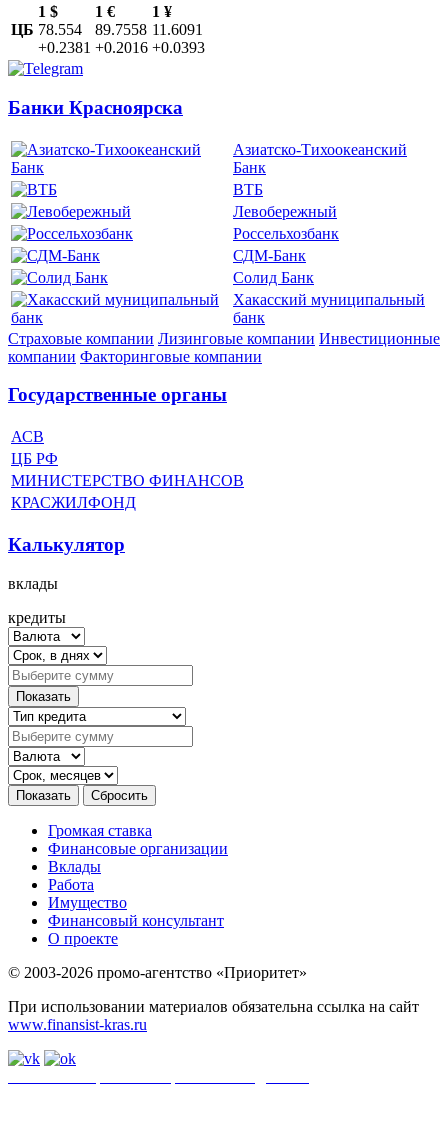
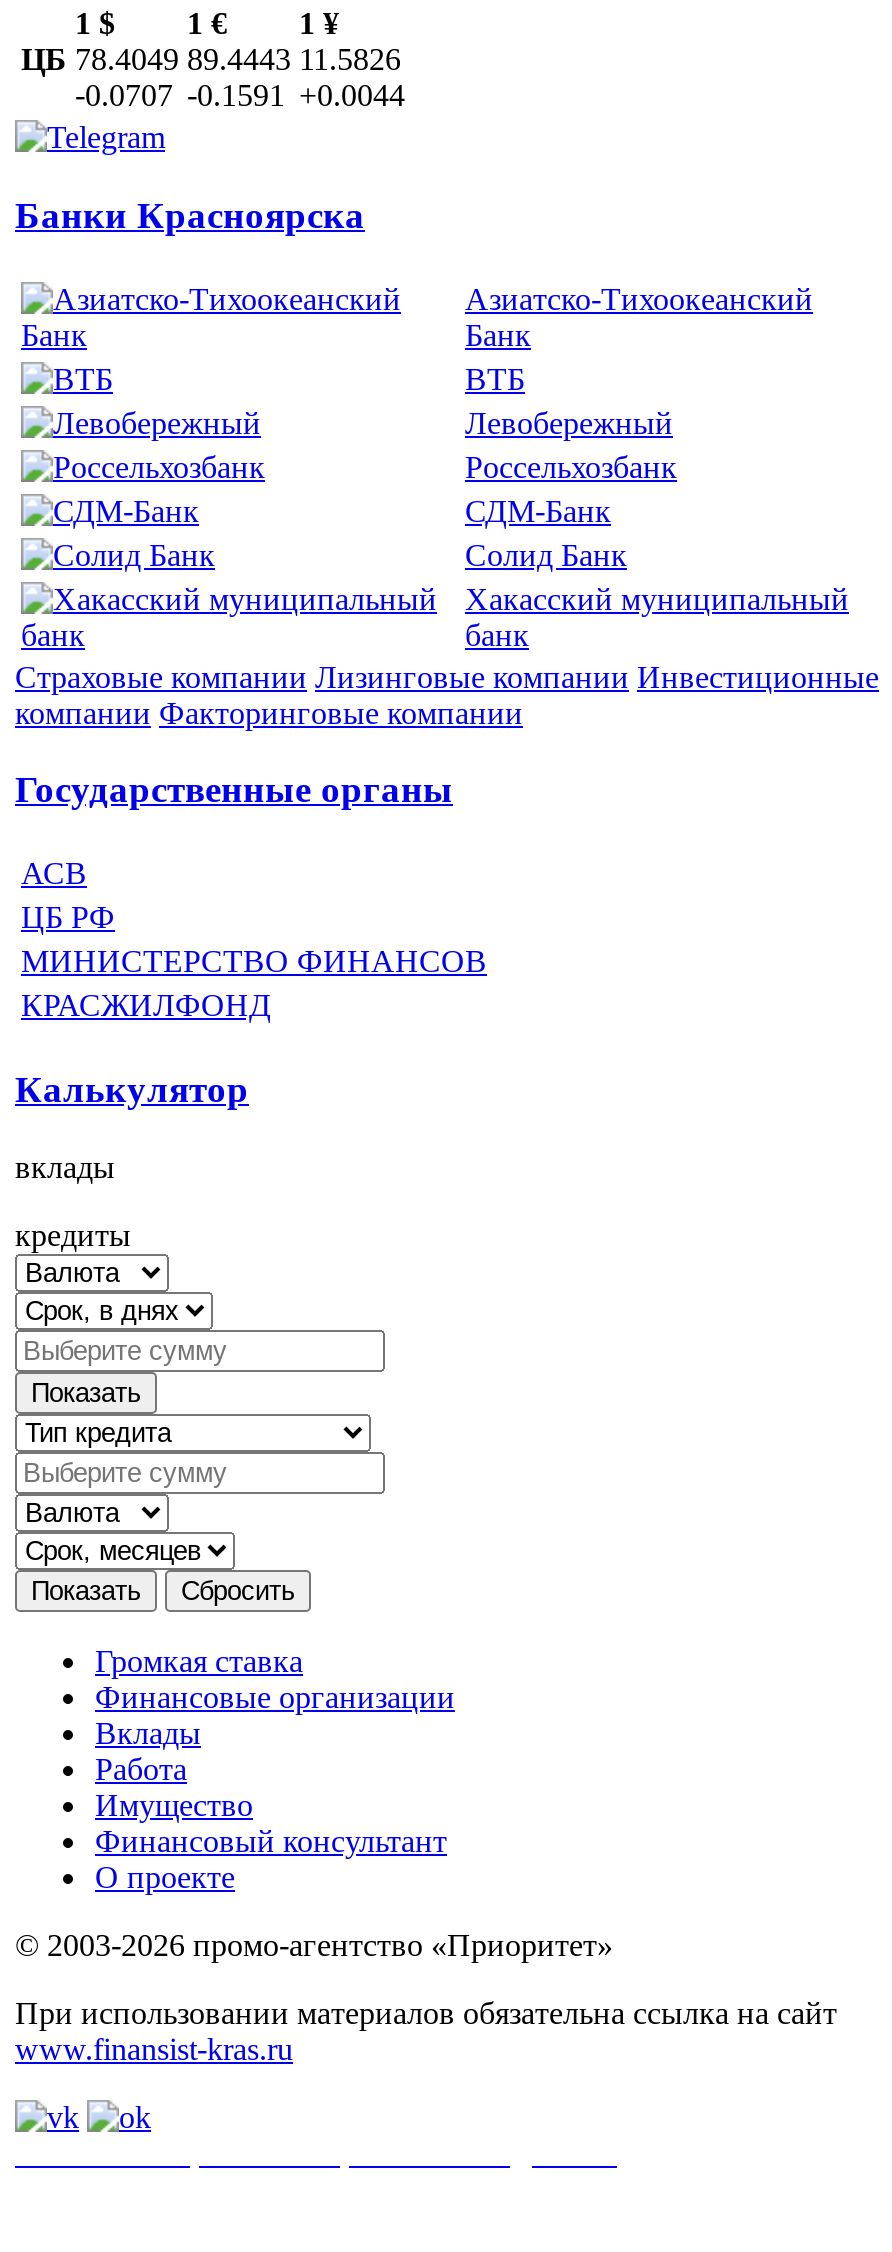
- 78.554
+ 78.4049

- 89.7558
+ 89.4443

- 11.6091
+ 11.5826

- +0.2381
+ -0.0707

- +0.2016
+ -0.1591

- +0.0393
+ +0.0044
